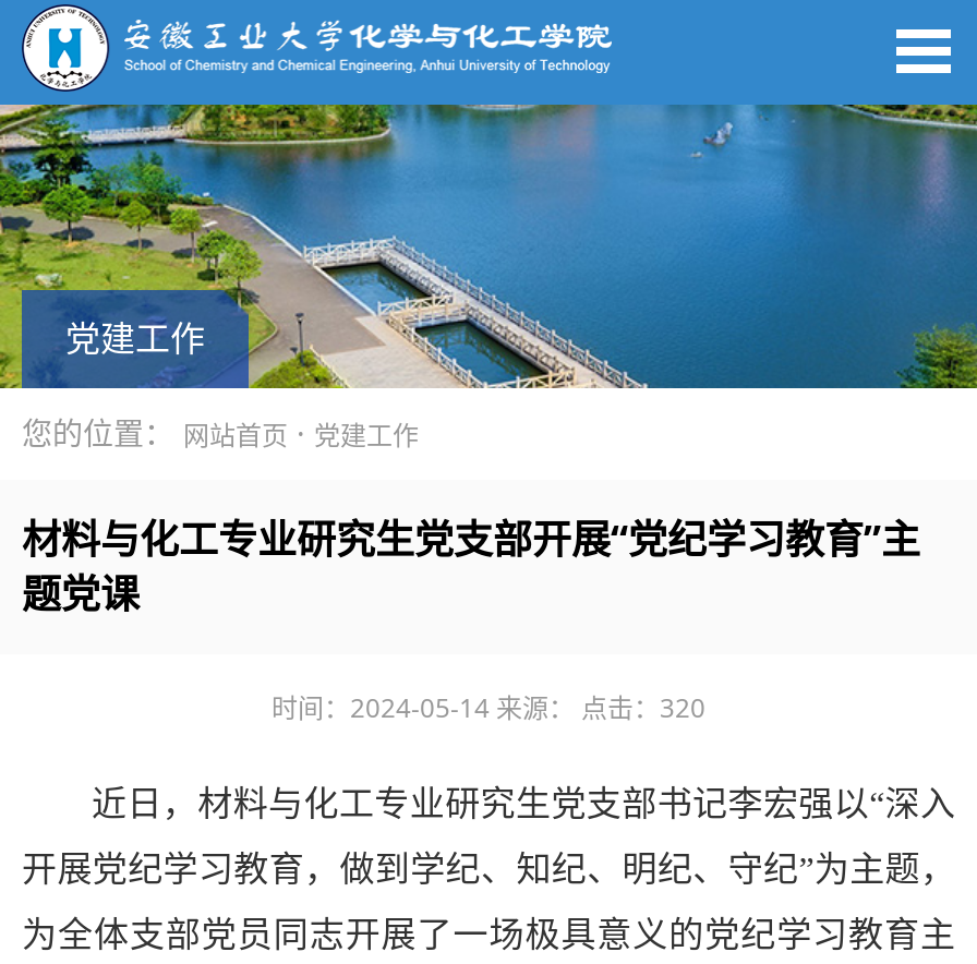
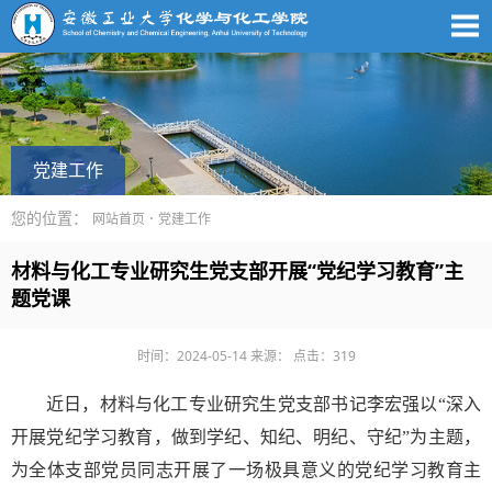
- 时间：2024-05-14 来源： 点击：320
+ 时间：2024-05-14 来源： 点击：319
